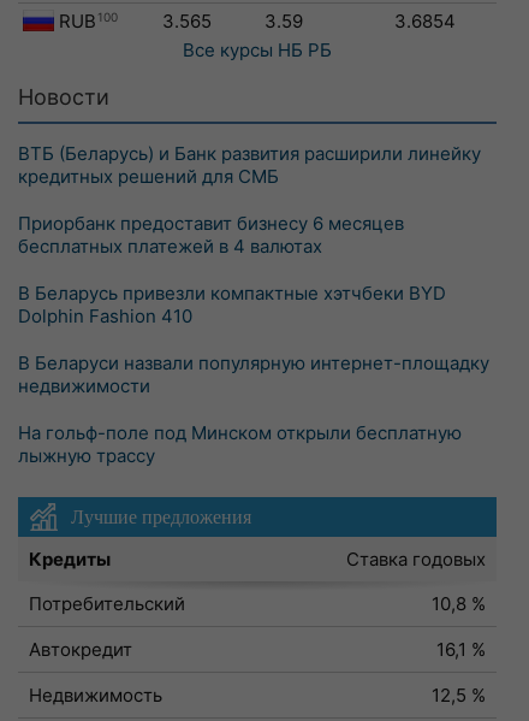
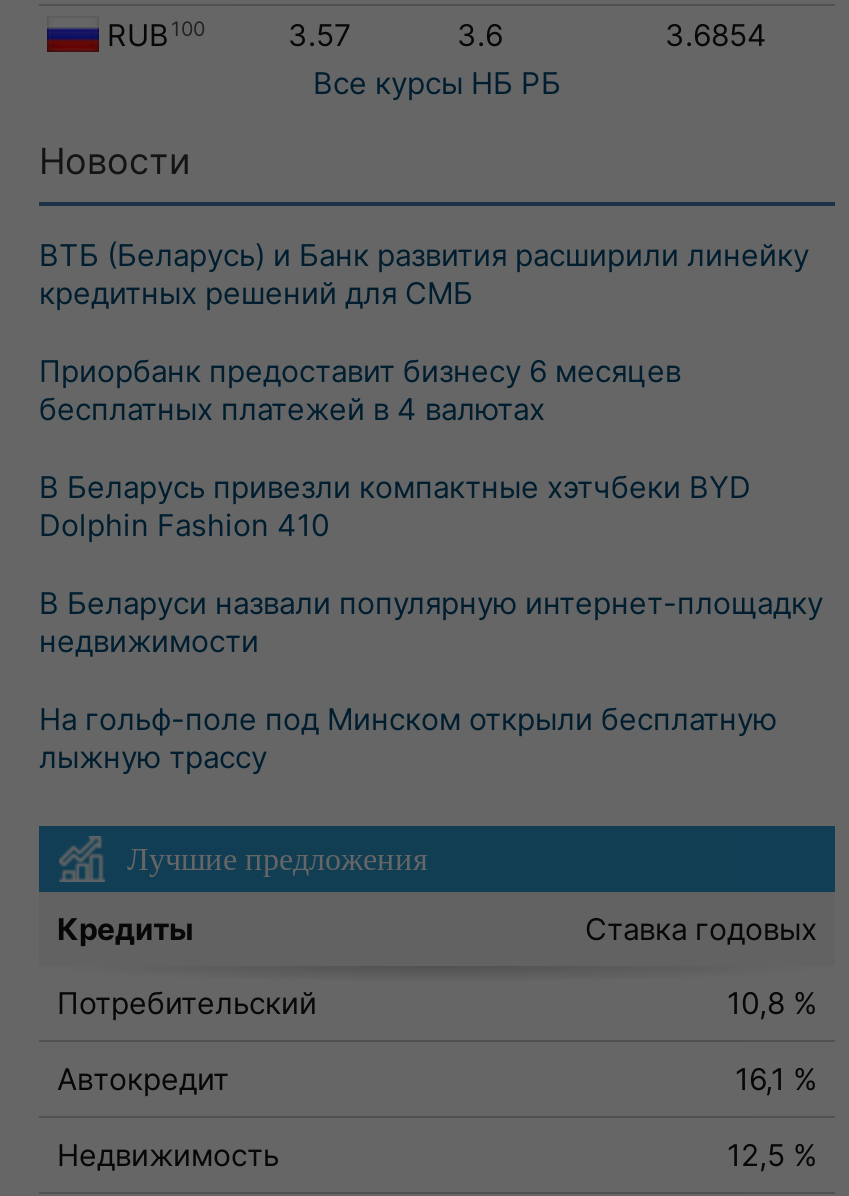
- 3.565
+ 3.57

- 3.59
+ 3.6
